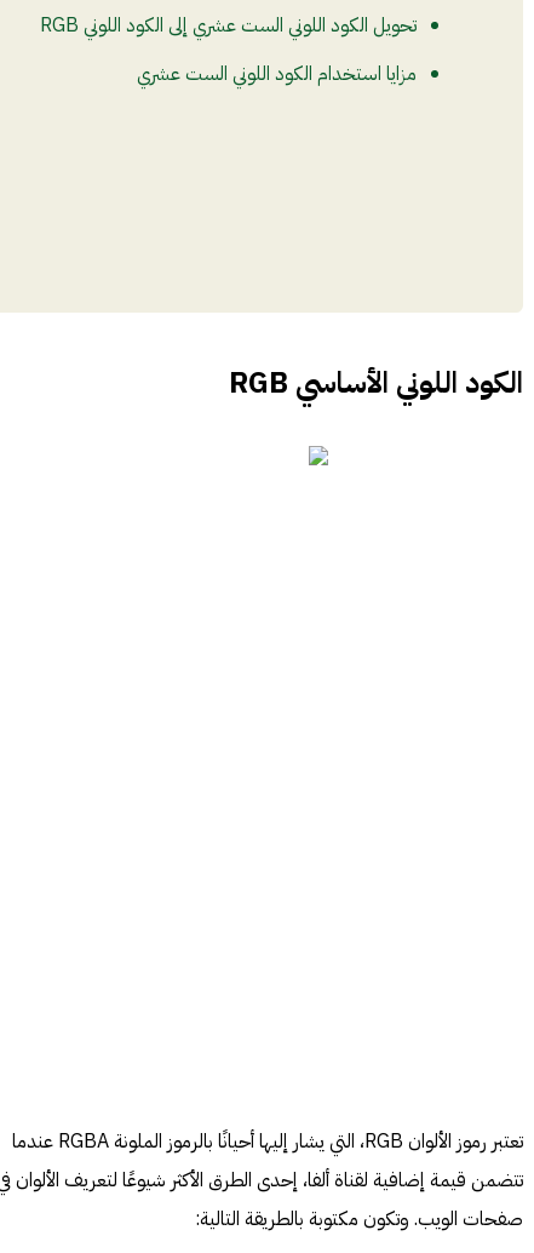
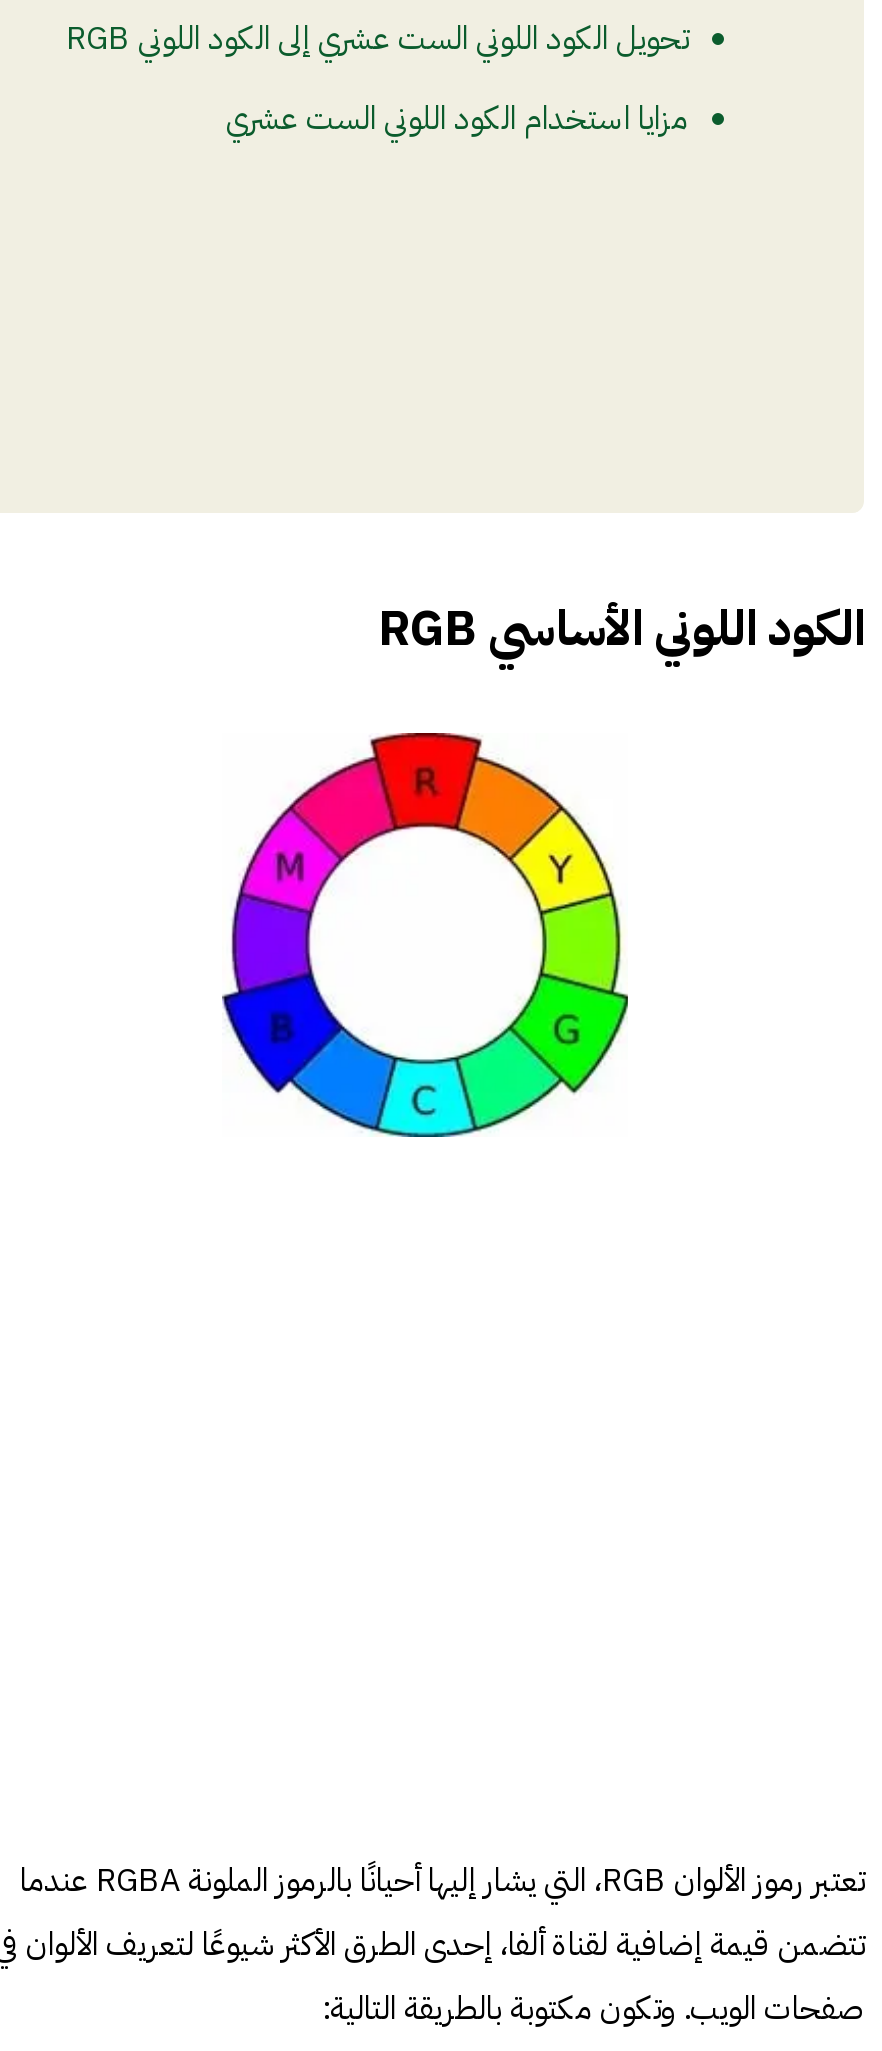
+ [image]
